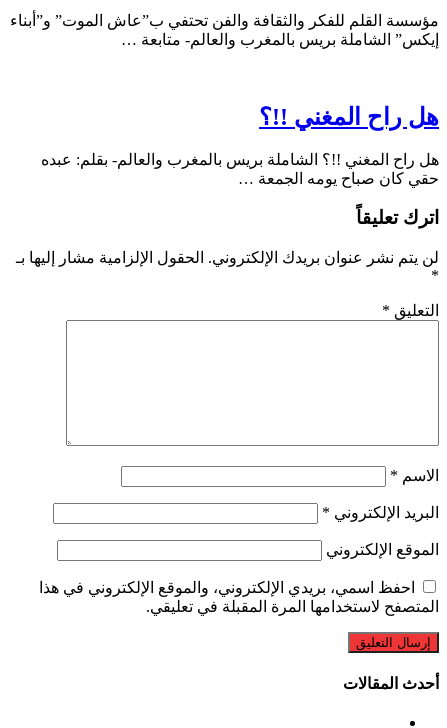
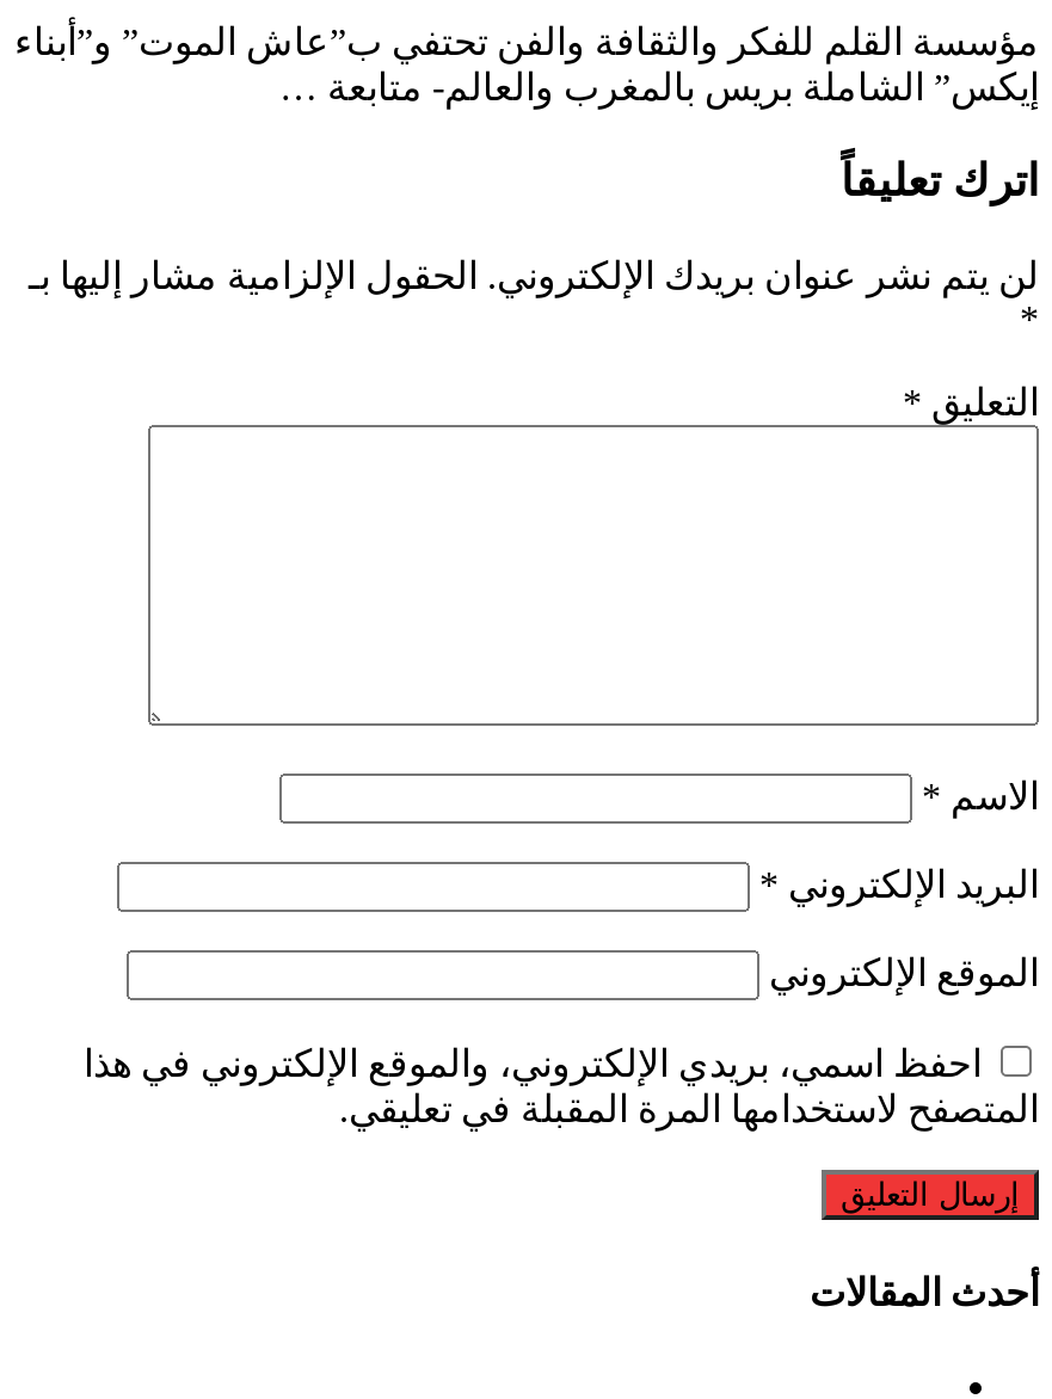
- هل راح المغني !!؟
- هل راح المغني !!؟ الشاملة بريس بالمغرب والعالم- بقلم: عبده
- حقي كان صباح يومه الجمعة …
